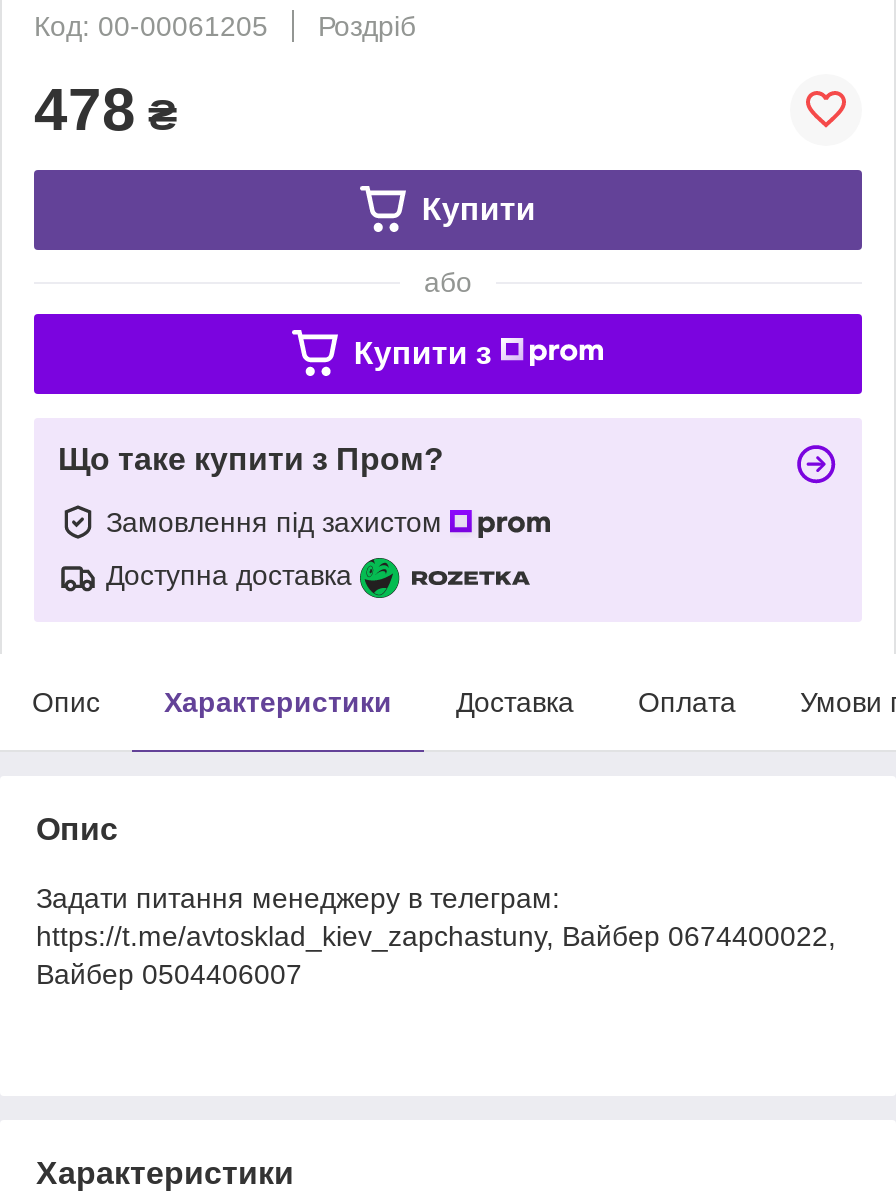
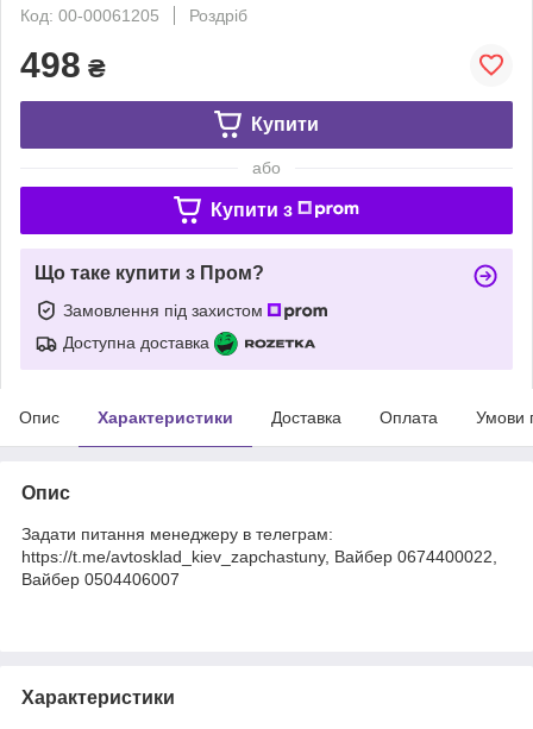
- 478 ₴
+ 498 ₴
